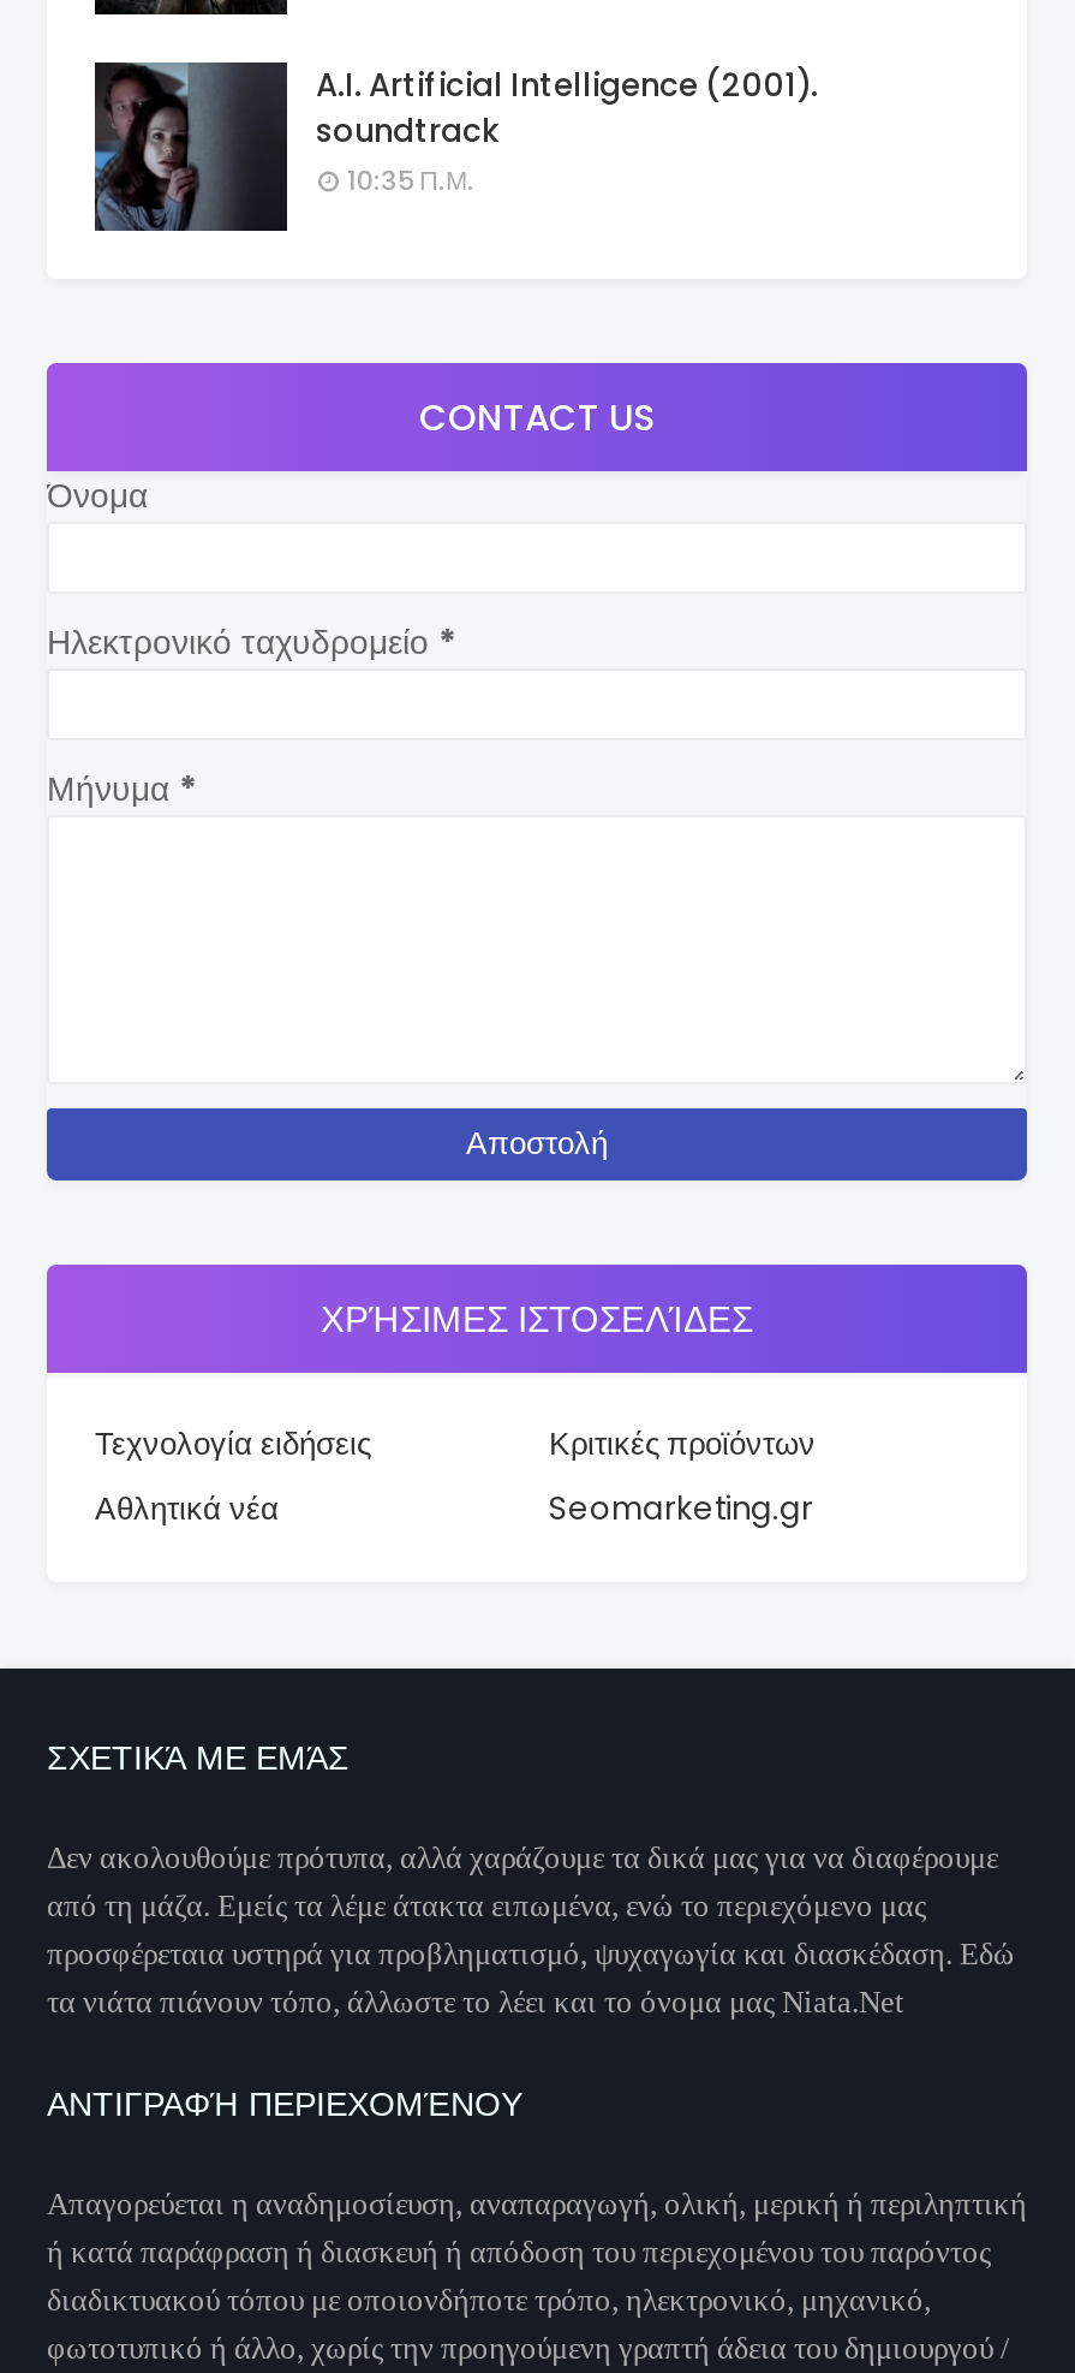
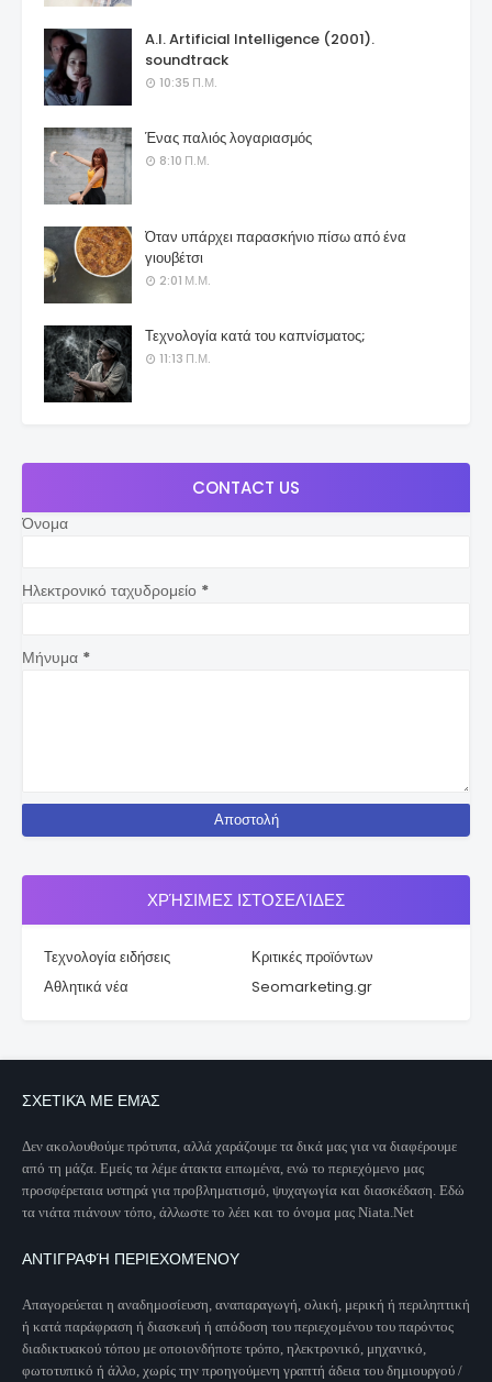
+ [image]
+ Ένας παλιός λογαριασμός
+ 8:10 Π.Μ.

+ [image]
+ Όταν υπάρχει παρασκήνιο πίσω από ένα
+ γιουβέτσι
+ 2:01 Μ.Μ.
+ Τεχνολογία κατά του καπνίσματος;
+ 11:13 Π.Μ.

+ [image]
